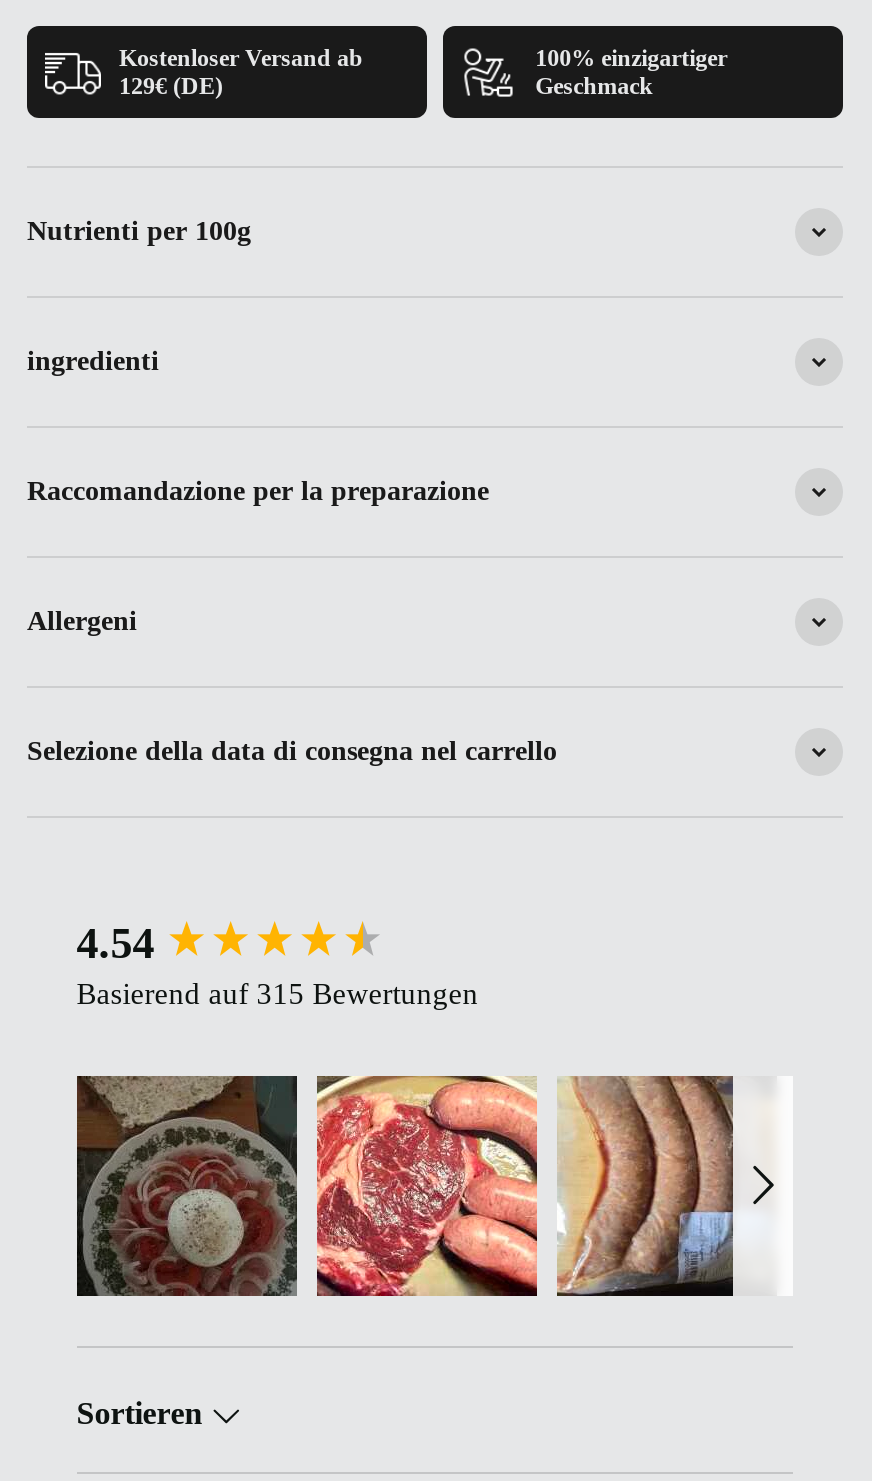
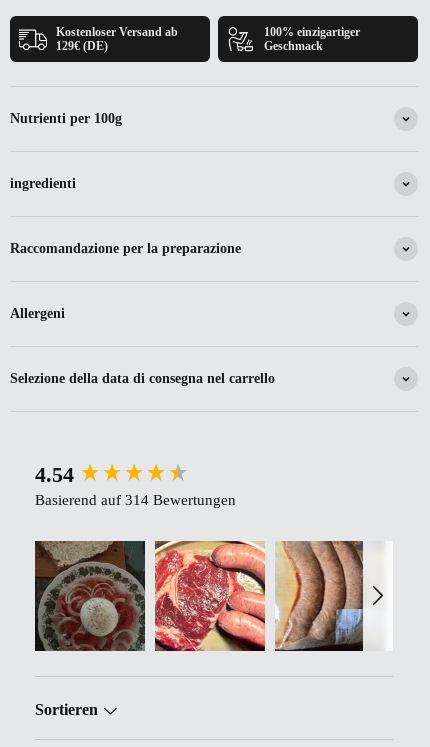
- Basierend auf 315 Bewertungen
+ Basierend auf 314 Bewertungen
